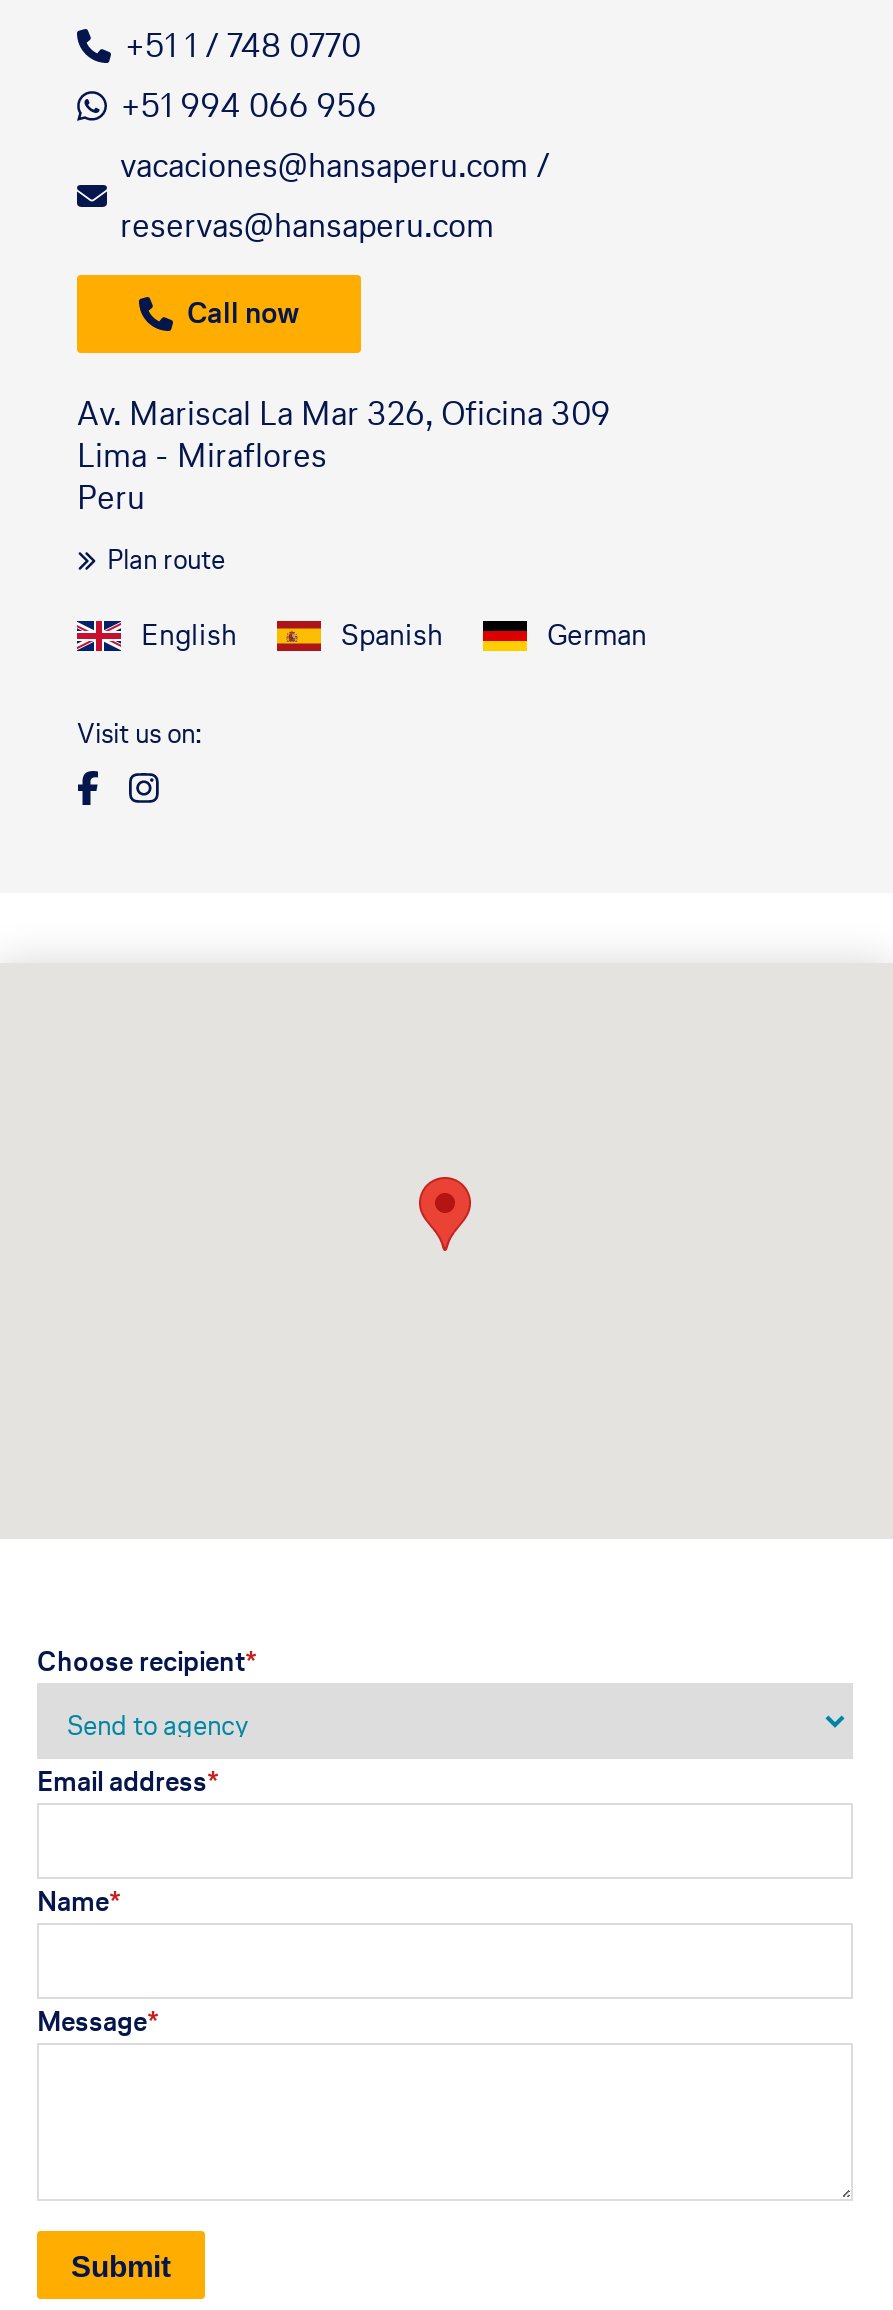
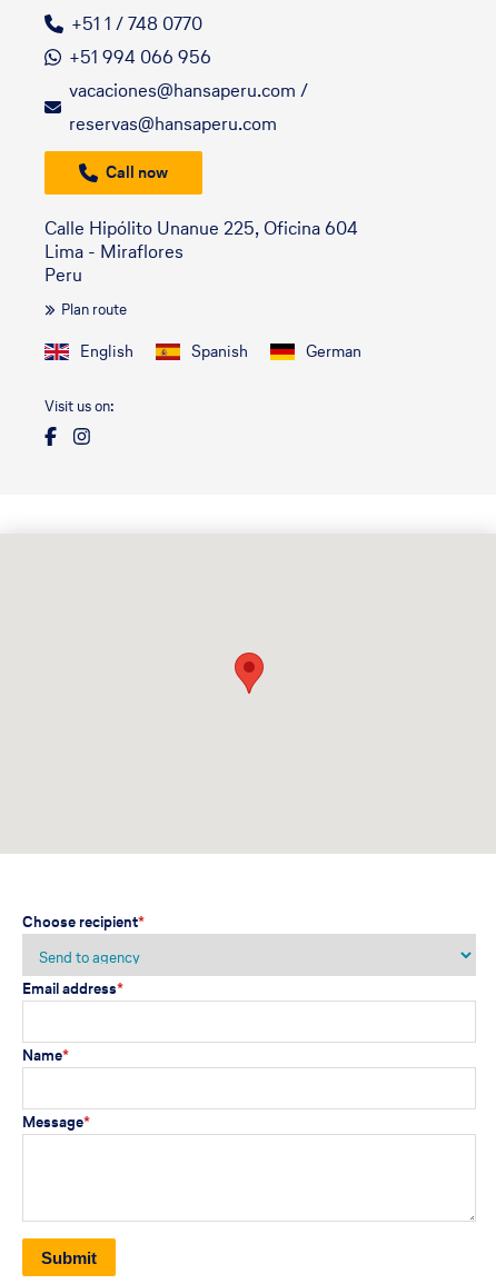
- Av. Mariscal La Mar 326, Oficina 309
+ Calle Hipólito Unanue 225, Oficina 604
